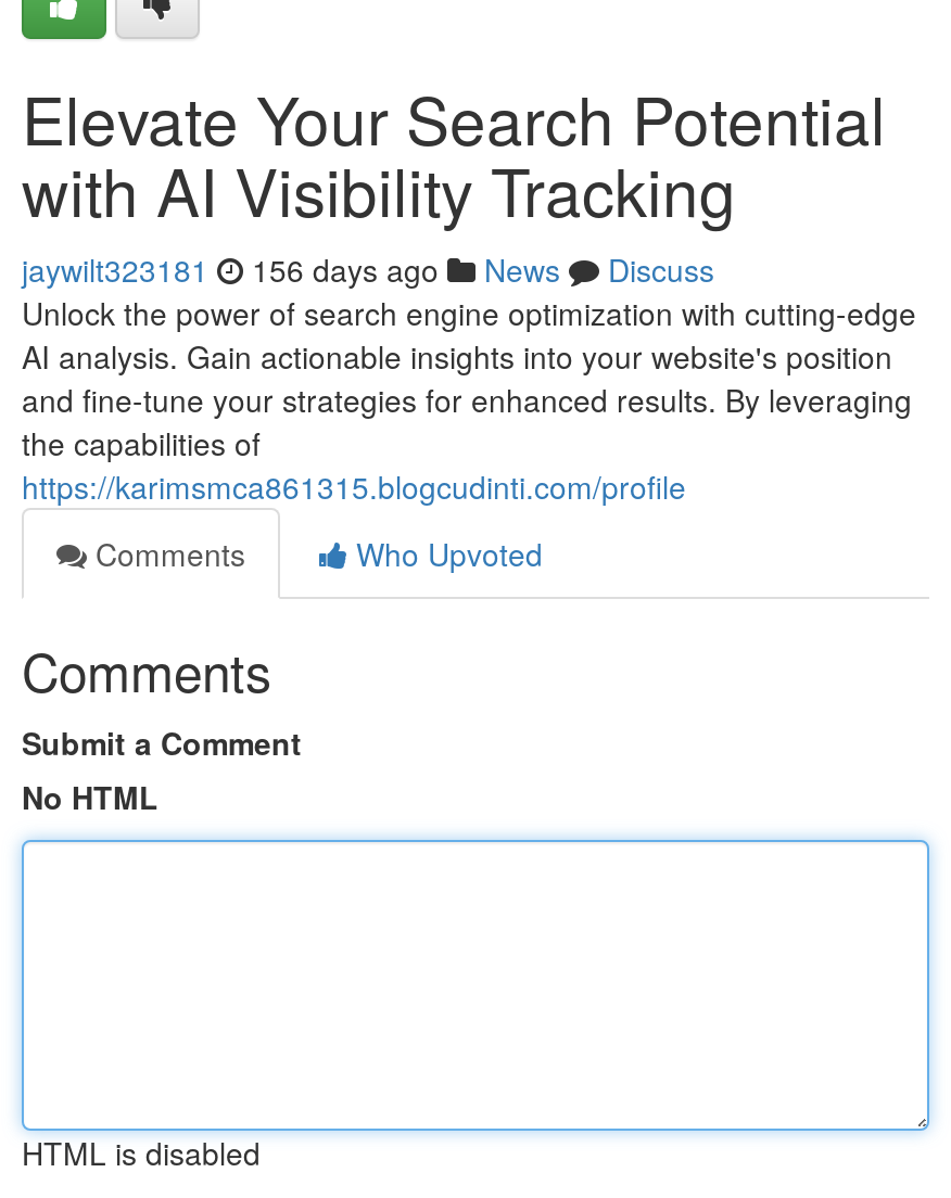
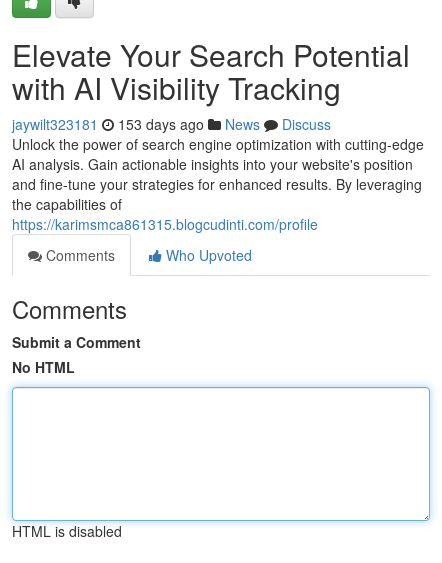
- jaywilt323181 156 days ago News Discuss
+ jaywilt323181 153 days ago News Discuss
